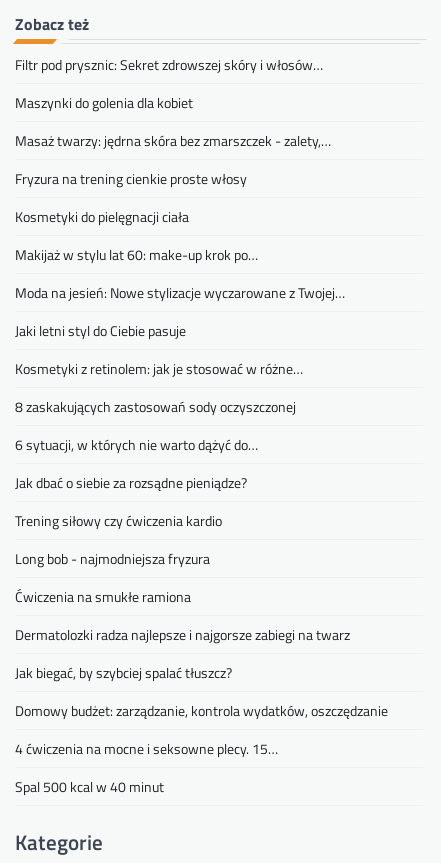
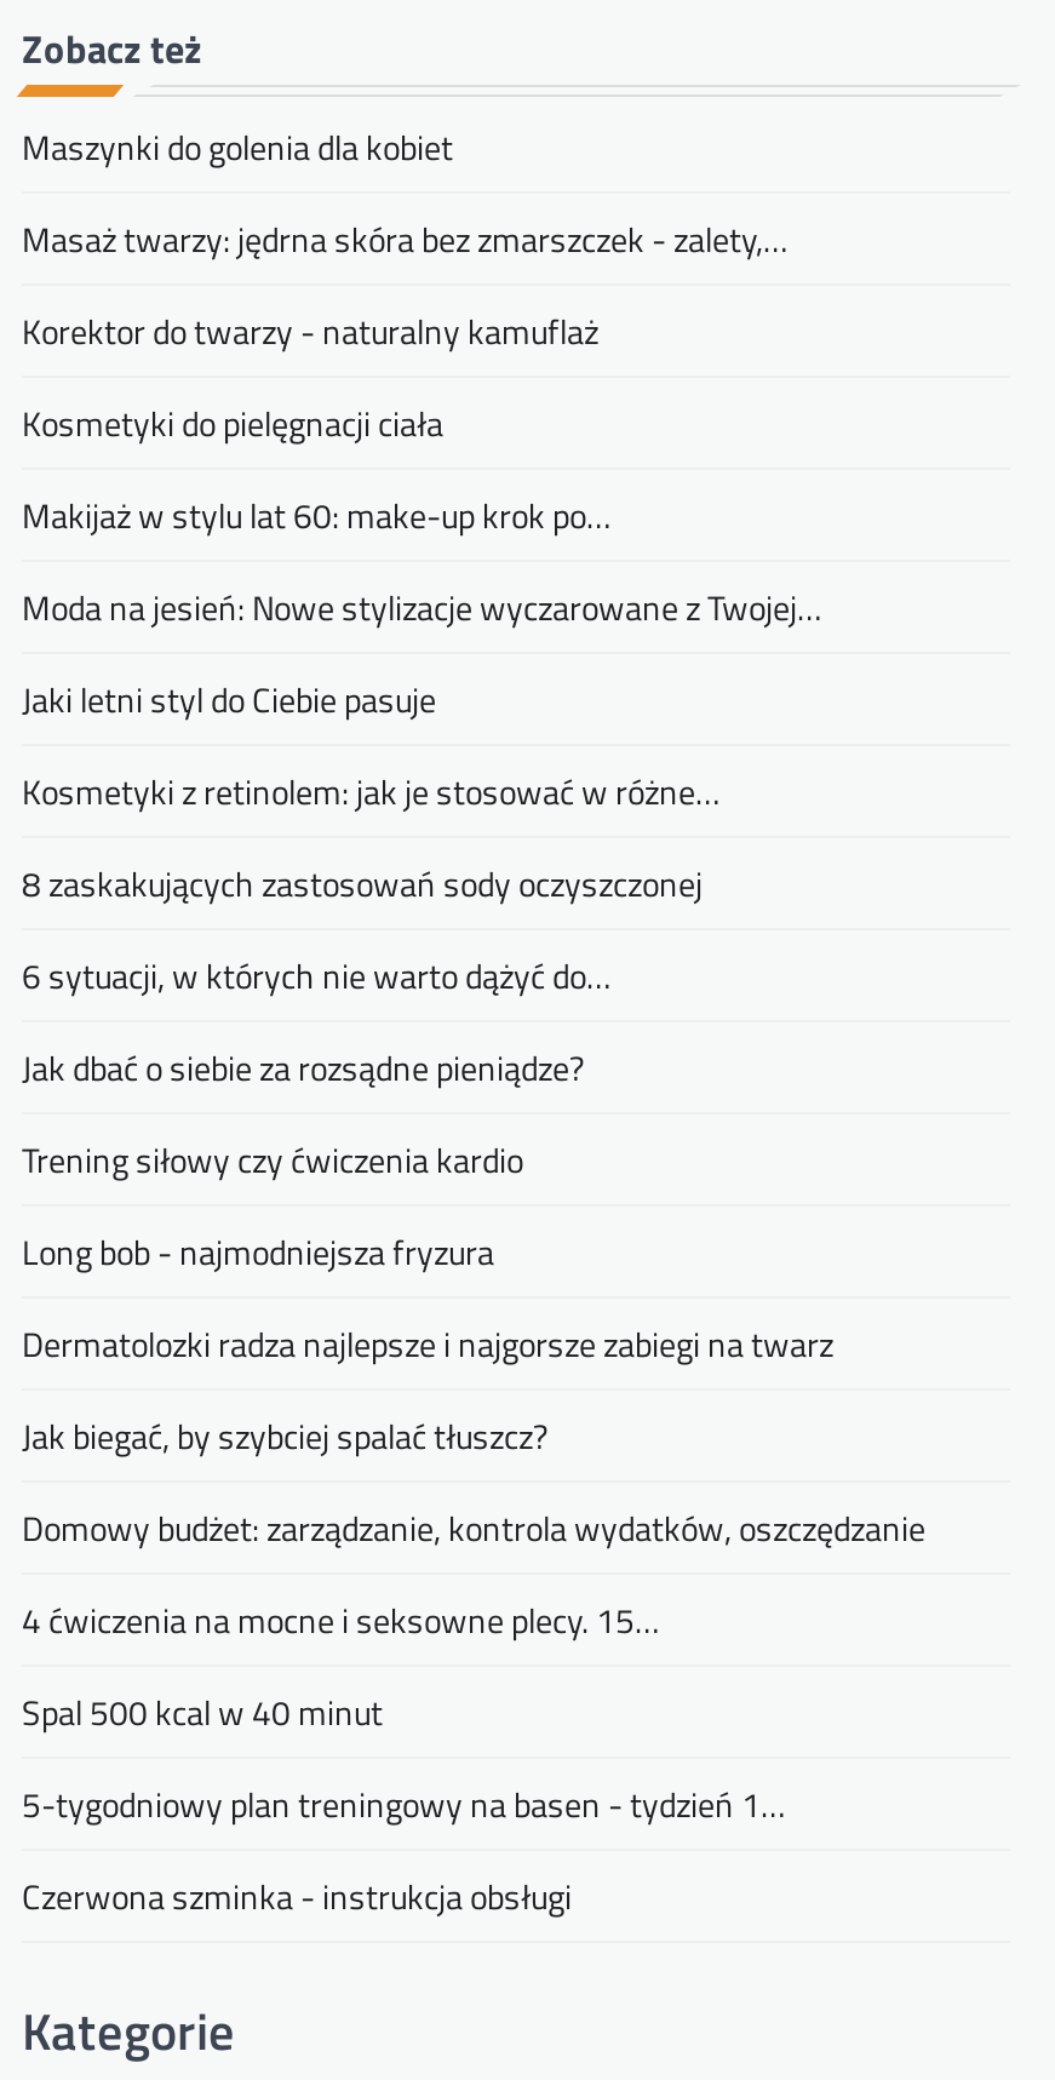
- Filtr pod prysznic: Sekret zdrowszej skóry i włosów…

moved up: Maszynki do golenia dla kobiet | Masaż twarzy: jędrna skóra bez zmarszczek - zalety,…

- Fryzura na trening cienkie proste włosy
+ Korektor do twarzy - naturalny kamuflaż

moved up: Kosmetyki do pielęgnacji ciała | Makijaż w stylu lat 60: make-up krok po… | Moda na jesień: Nowe stylizacje wyczarowane z Twojej… | ... | Trening siłowy czy ćwiczenia kardio | Long bob - najmodniejsza fryzura

- Ćwiczenia na smukłe ramiona

moved up: Dermatolozki radza najlepsze i najgorsze zabiegi na twarz | Jak biegać, by szybciej spalać tłuszcz? | Domowy budżet: zarządzanie, kontrola wydatków, oszczędzanie | 4 ćwiczenia na mocne i seksowne plecy. 15… | Spal 500 kcal w 40 minut

+ 5-tygodniowy plan treningowy na basen - tydzień 1…
+ Czerwona szminka - instrukcja obsługi
